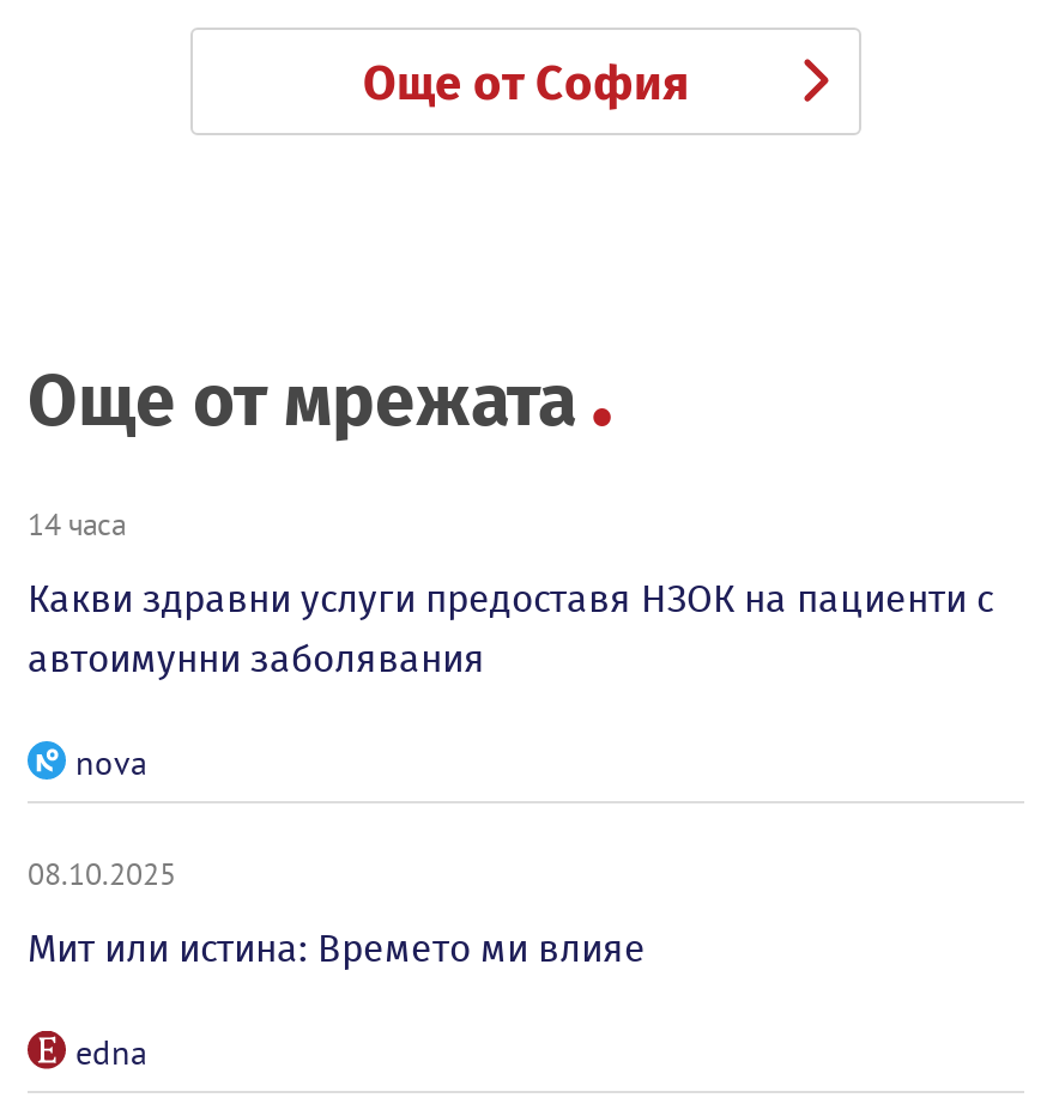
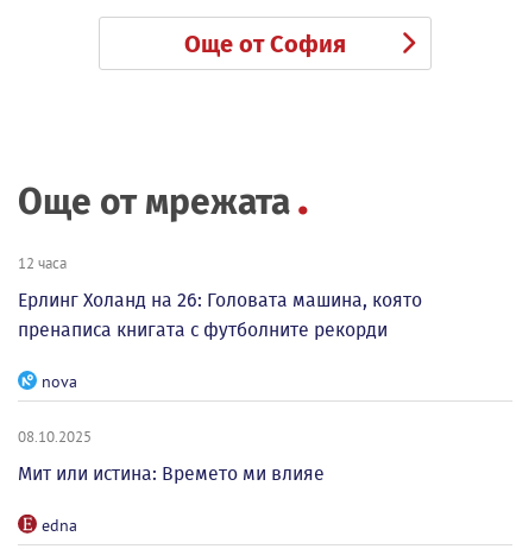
- 14 часа
+ 12 часа

- Какви здравни услуги предоставя НЗОК на пациенти с
- автоимунни заболявания
+ Ерлинг Холанд на 26: Головата машина, която
+ пренаписа книгата с футболните рекорди
